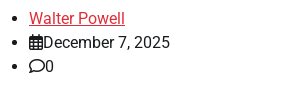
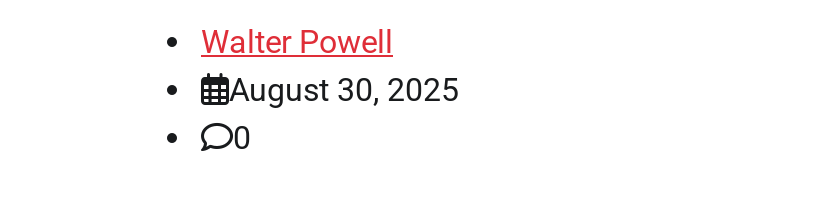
- December 7, 2025
+ August 30, 2025
